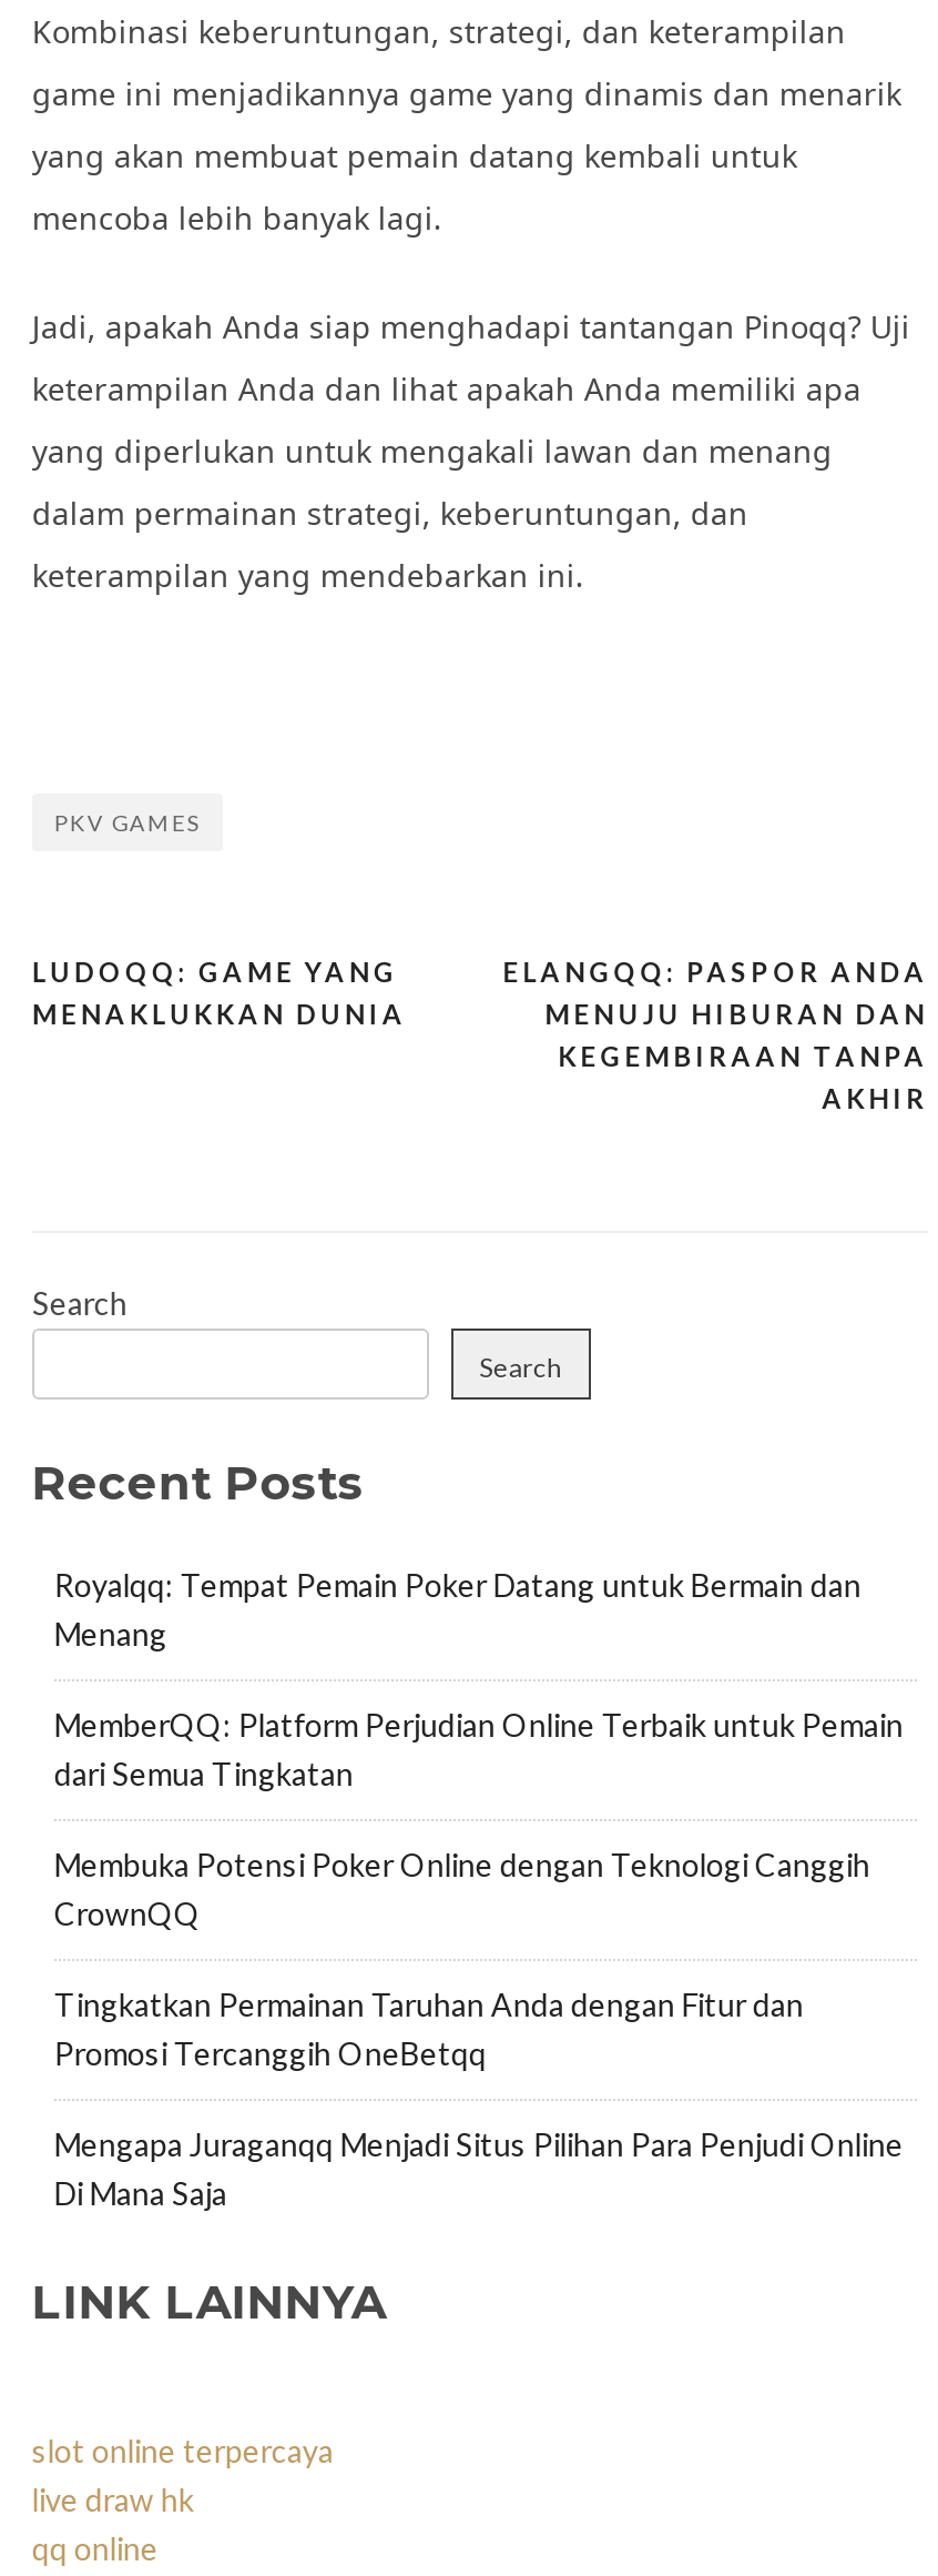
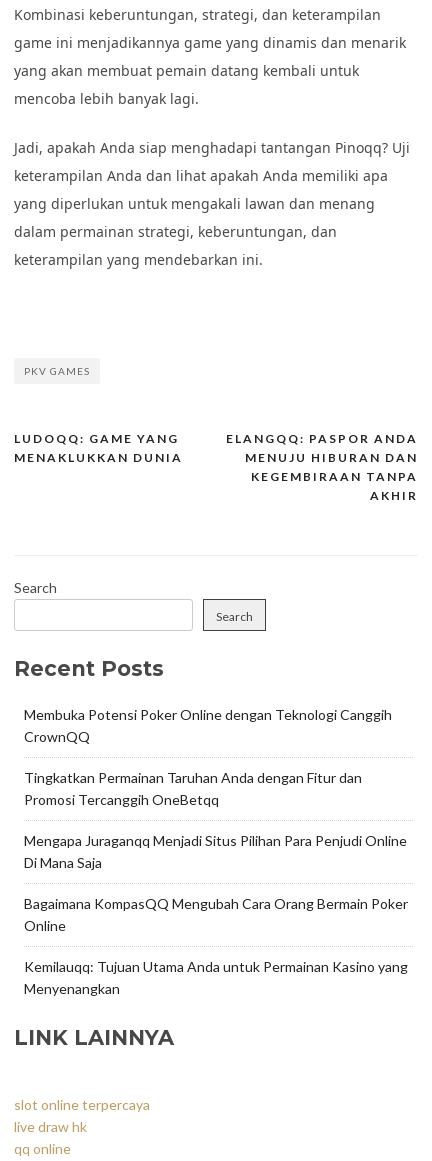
- Royalqq: Tempat Pemain Poker Datang untuk Bermain dan
- Menang
- MemberQQ: Platform Perjudian Online Terbaik untuk Pemain
- dari Semua Tingkatan

moved up: Membuka Potensi Poker Online dengan Teknologi Canggih | CrownQQ | Tingkatkan Permainan Taruhan Anda dengan Fitur dan | Promosi Tercanggih OneBetqq | Mengapa Juraganqq Menjadi Situs Pilihan Para Penjudi Online | Di Mana Saja

+ Bagaimana KompasQQ Mengubah Cara Orang Bermain Poker
+ Online
+ Kemilauqq: Tujuan Utama Anda untuk Permainan Kasino yang
+ Menyenangkan
